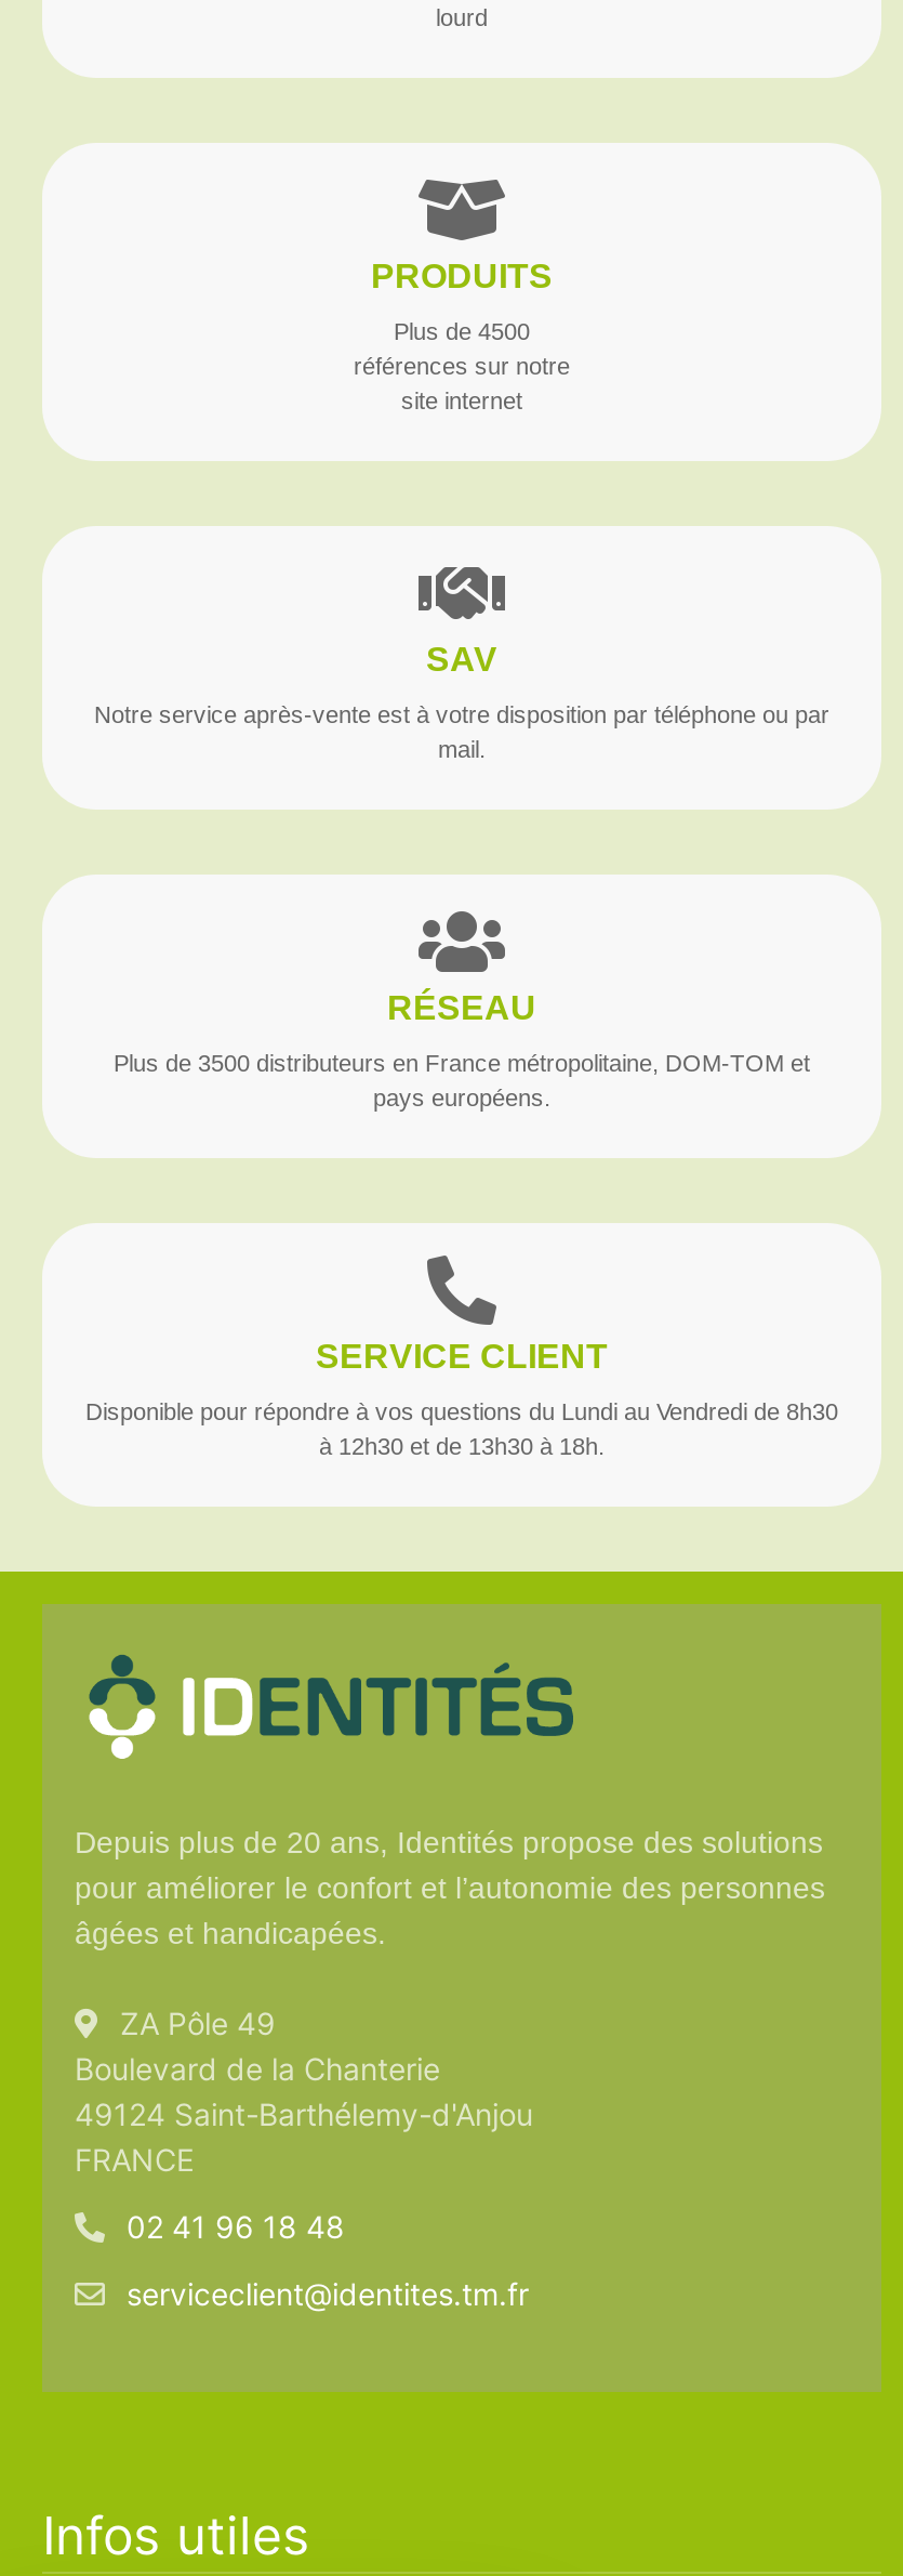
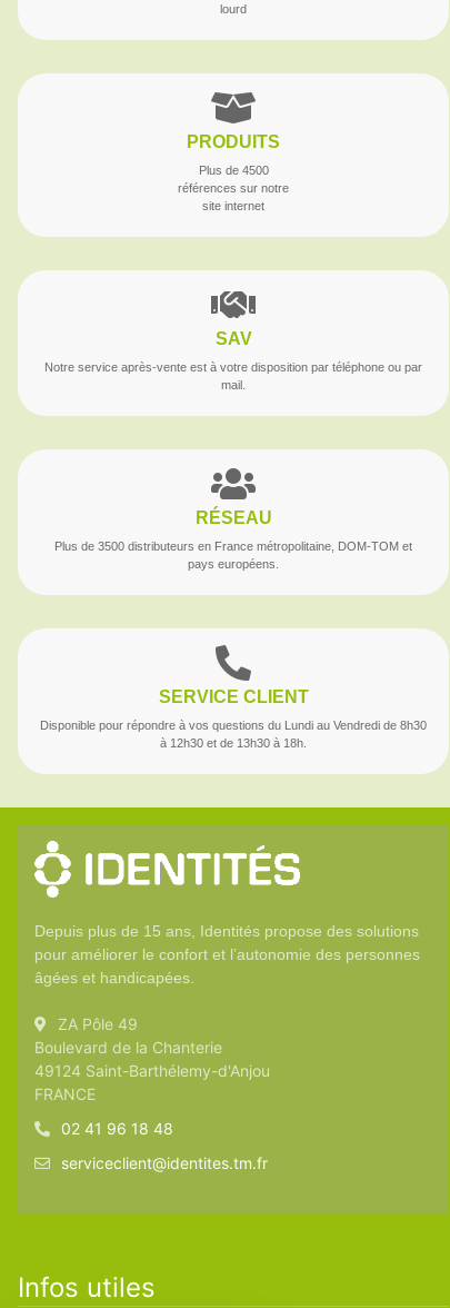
- [image]
- Depuis plus de 20 ans, Identités propose des solutions
+ [image]
+ Depuis plus de 15 ans, Identités propose des solutions

- [image]
+ [image]
